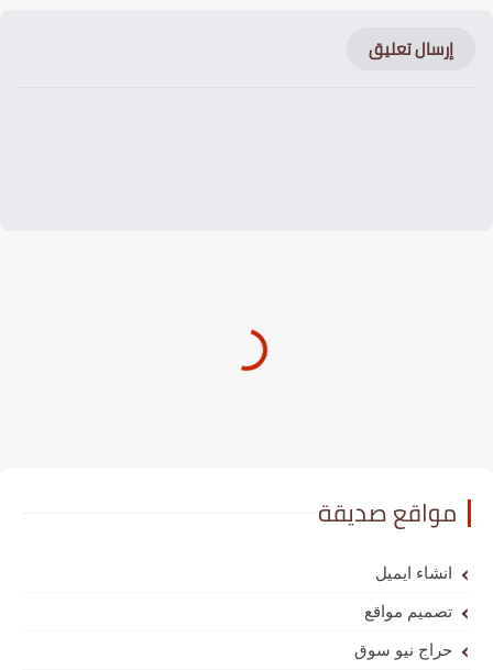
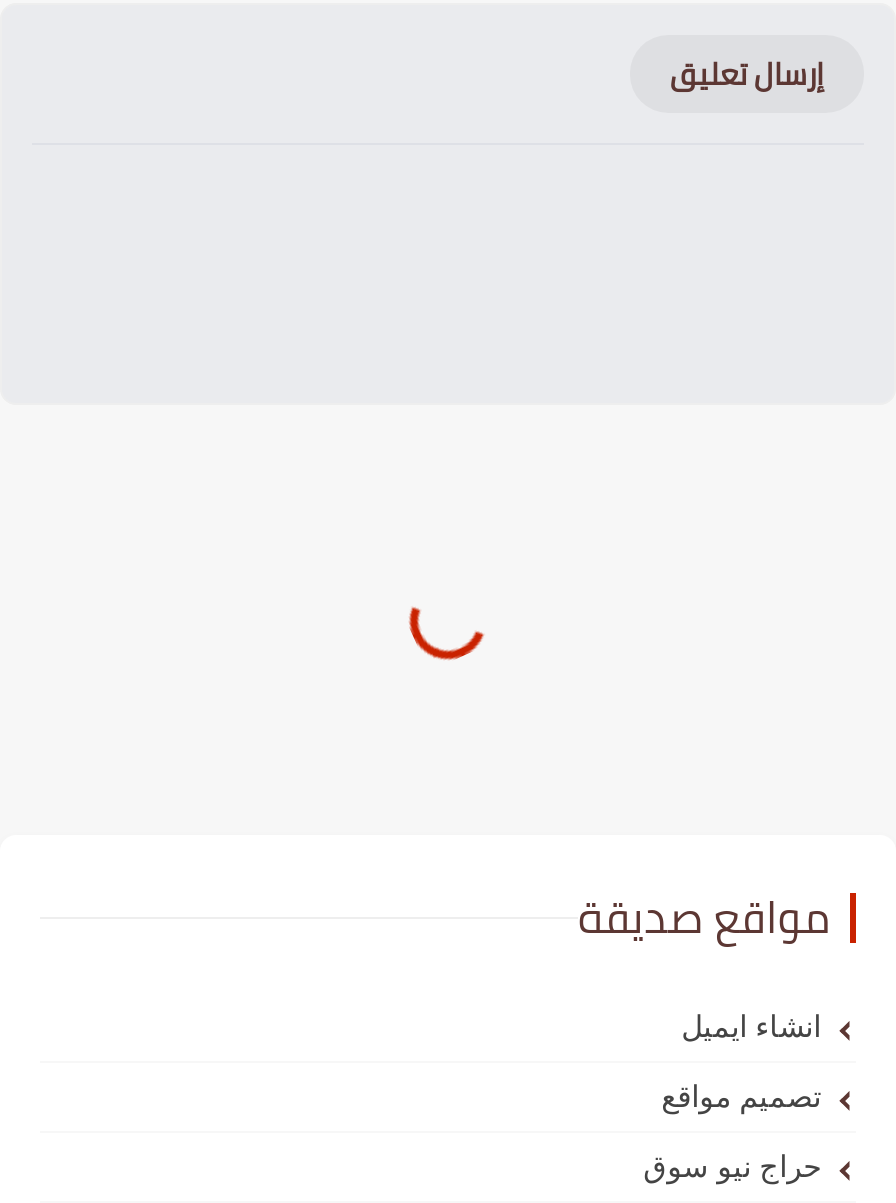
- [image]
+ [image]
